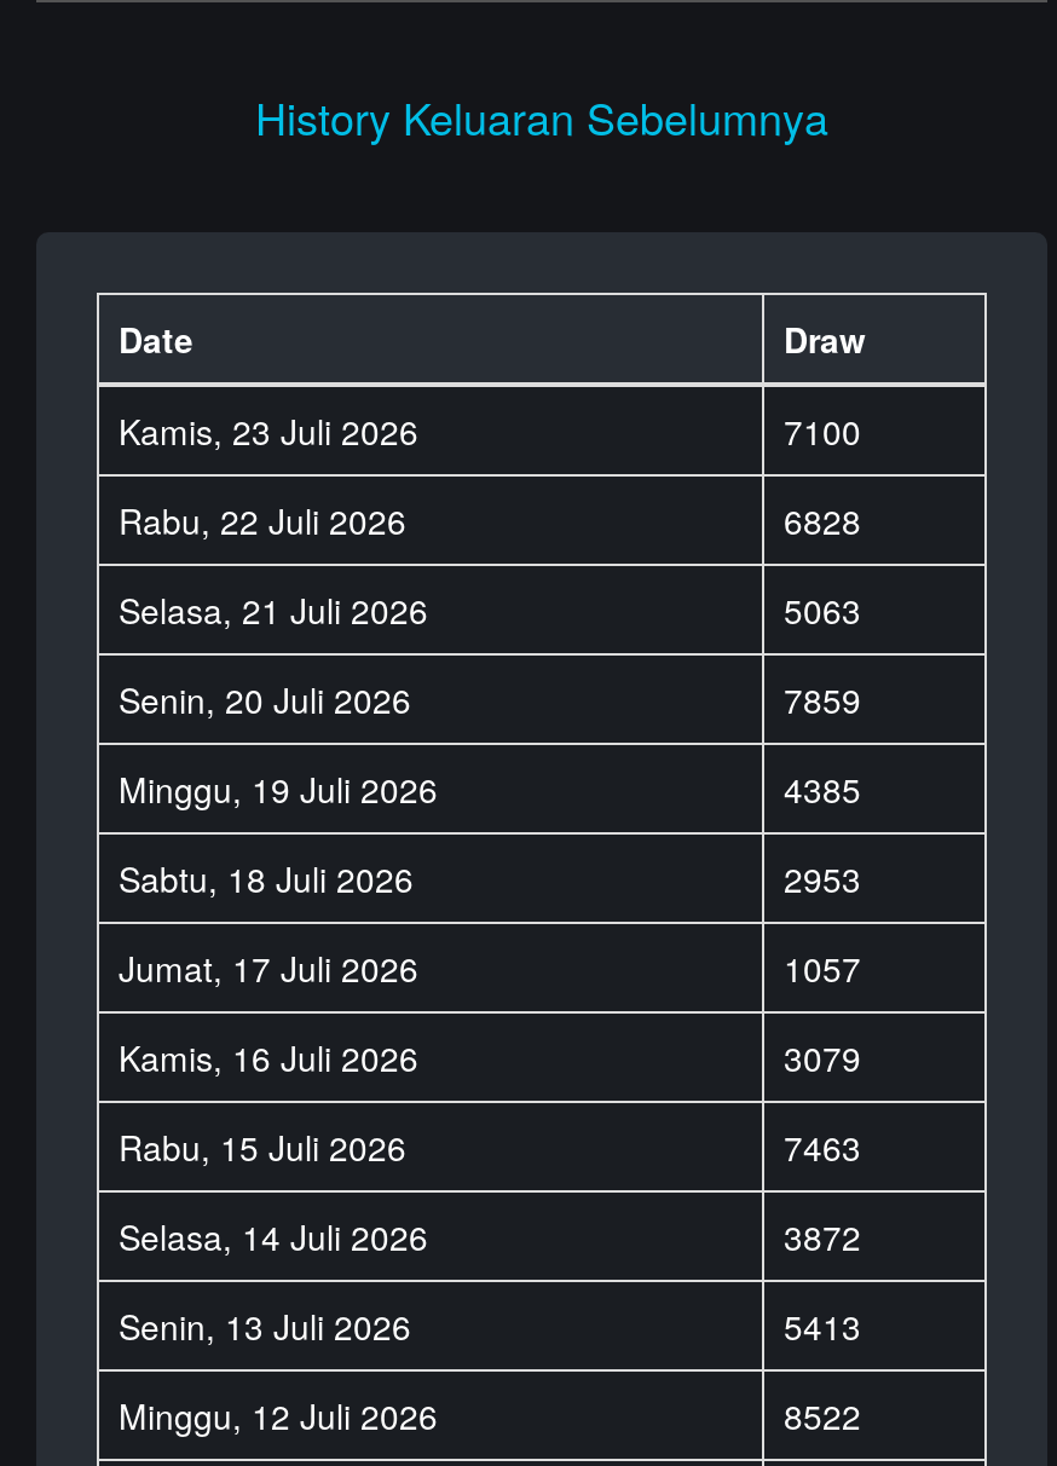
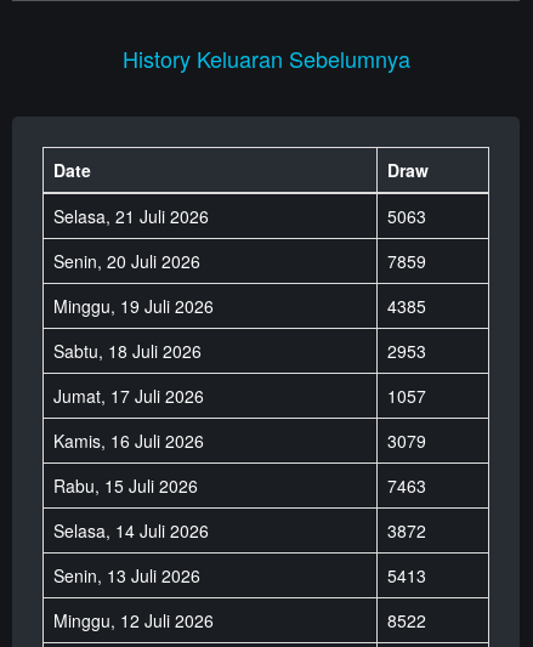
- Kamis, 23 Juli 2026
- 7100
- Rabu, 22 Juli 2026
- 6828
